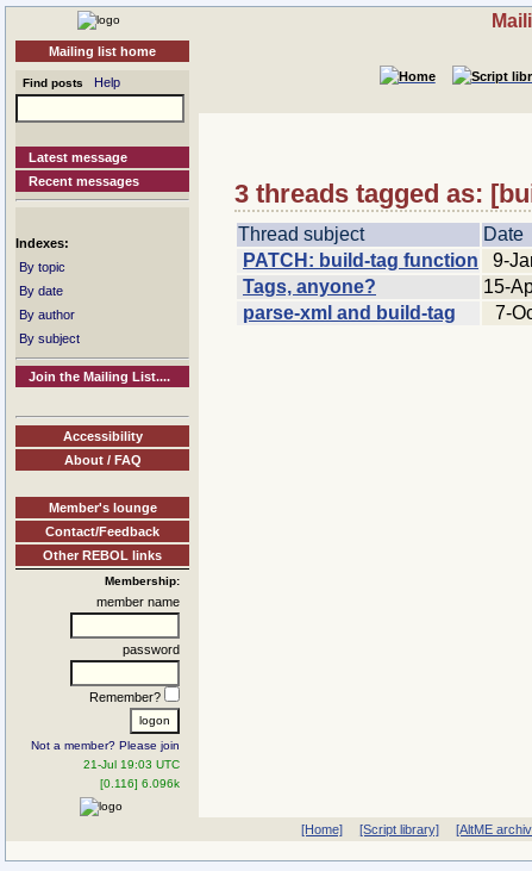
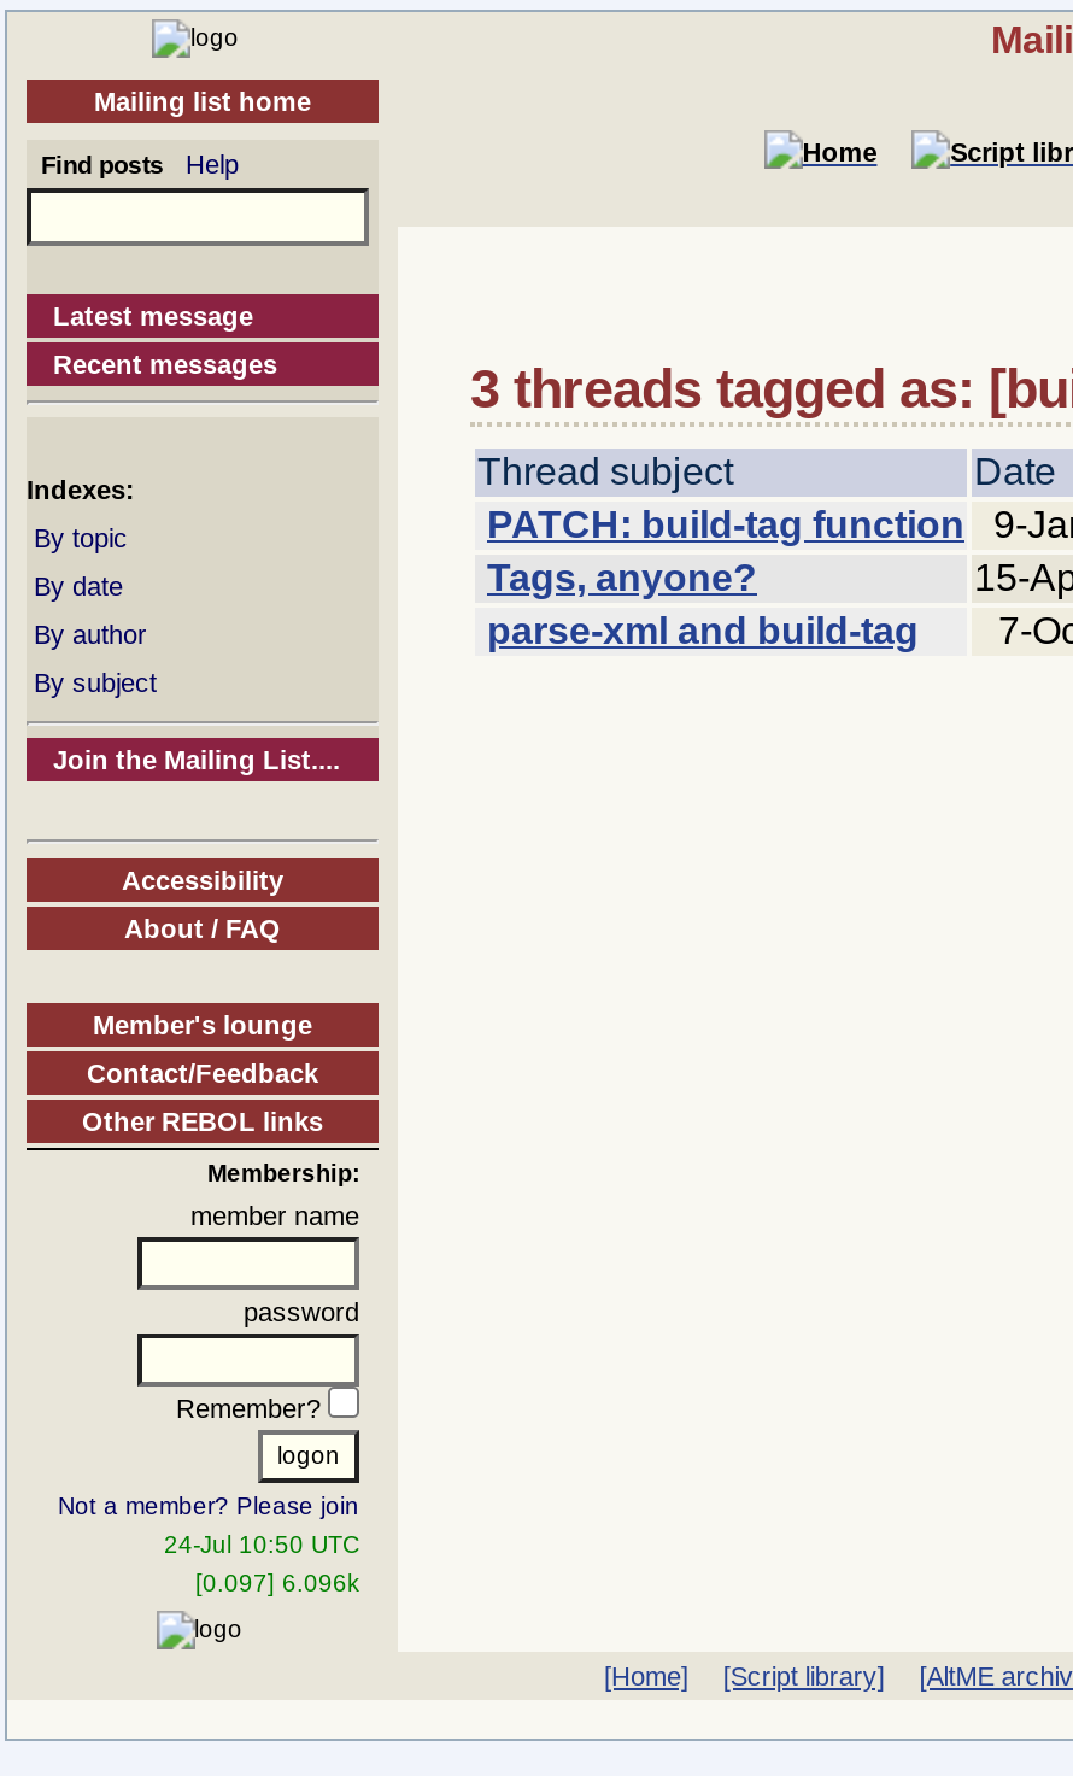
- 21-Jul 19:03 UTC
+ 24-Jul 10:50 UTC

- [0.116] 6.096k
+ [0.097] 6.096k
